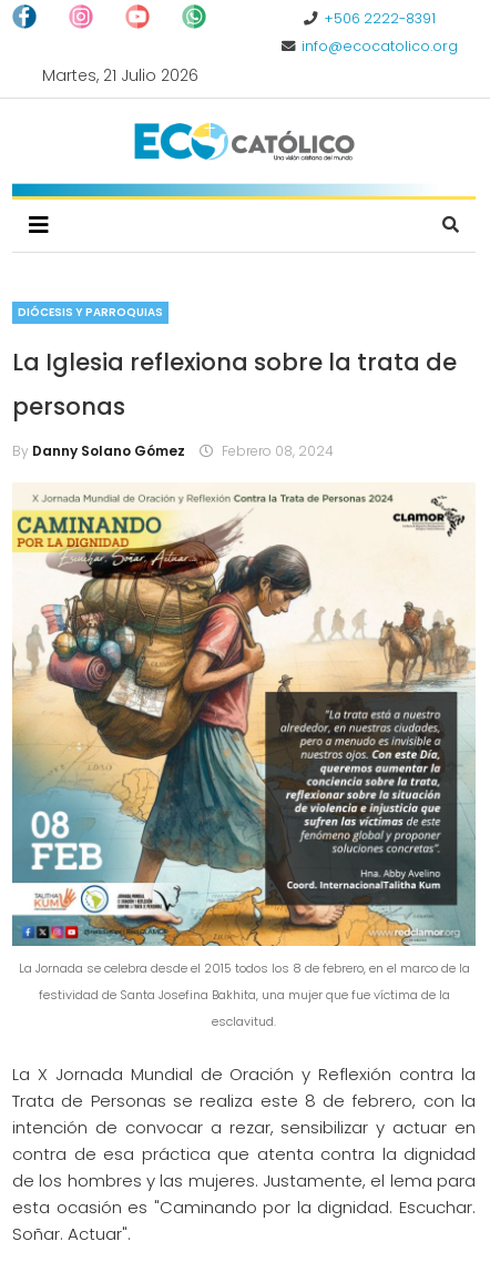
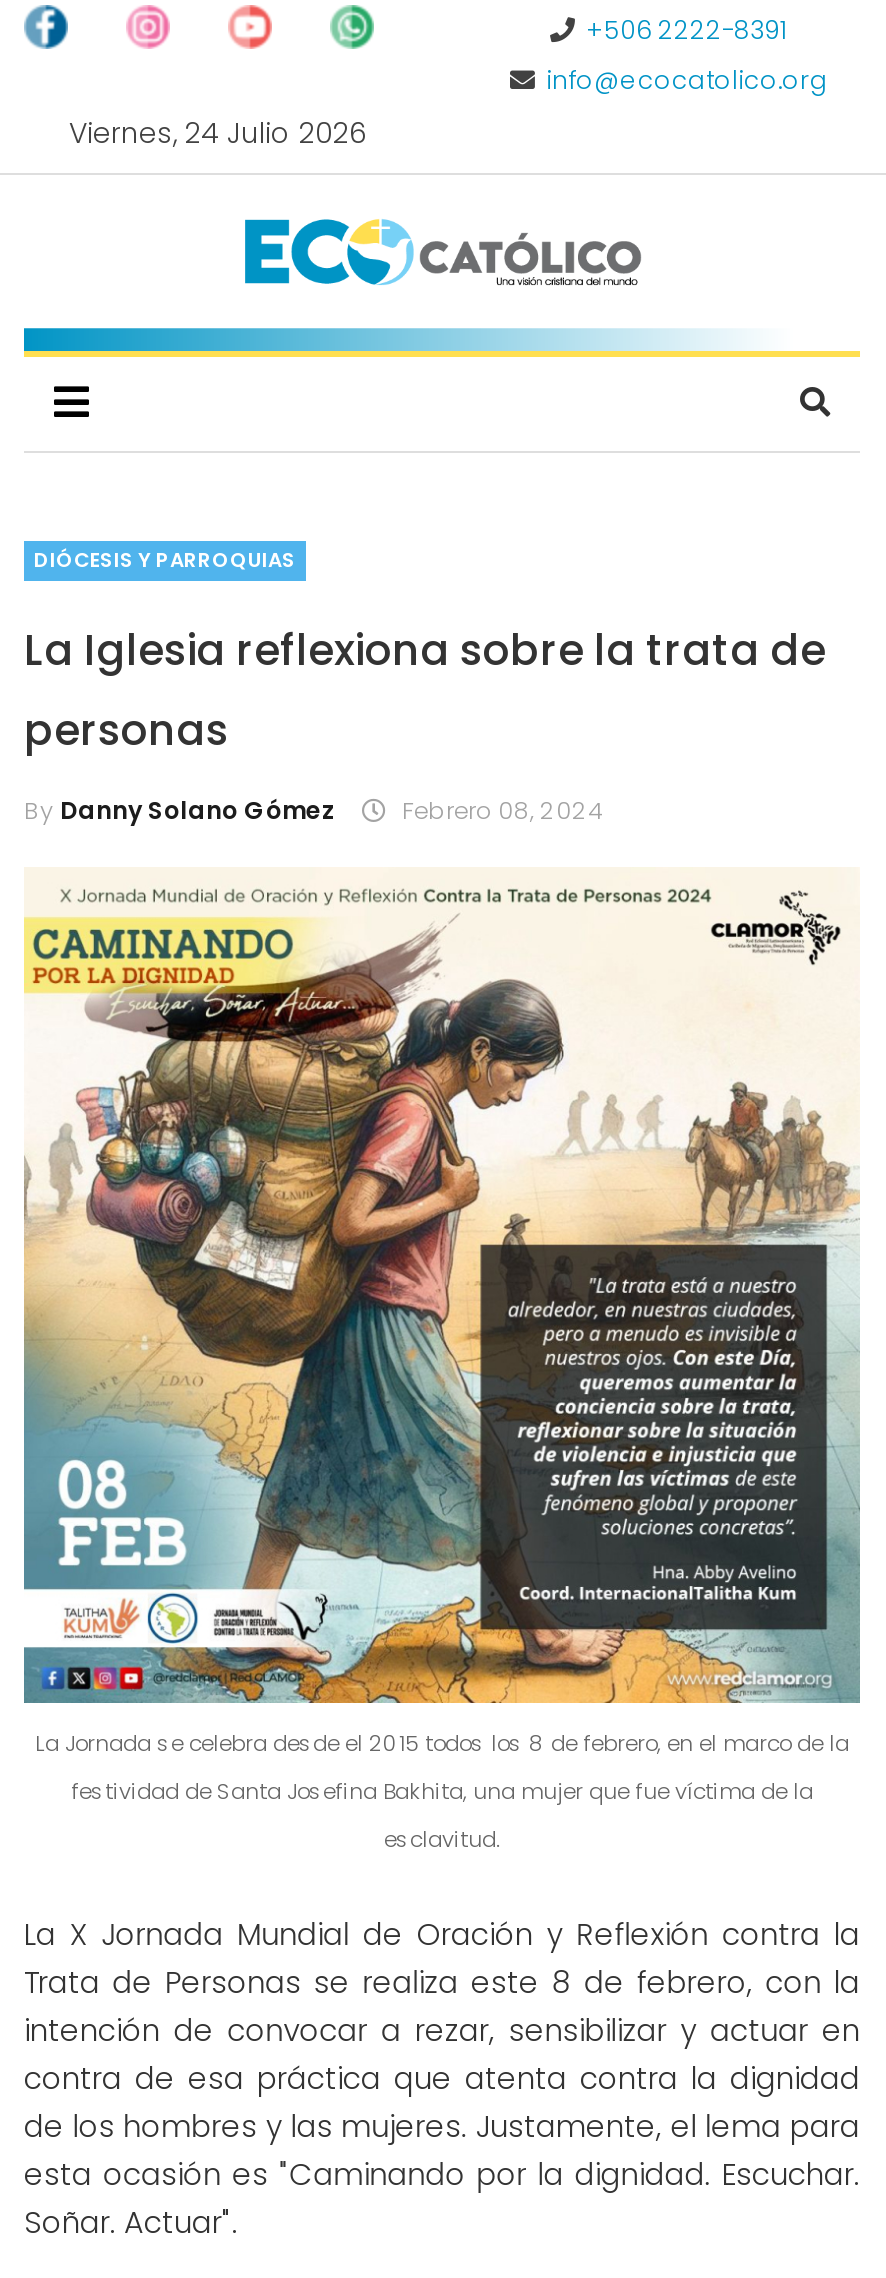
- Martes, 21 Julio 2026
+ Viernes, 24 Julio 2026
